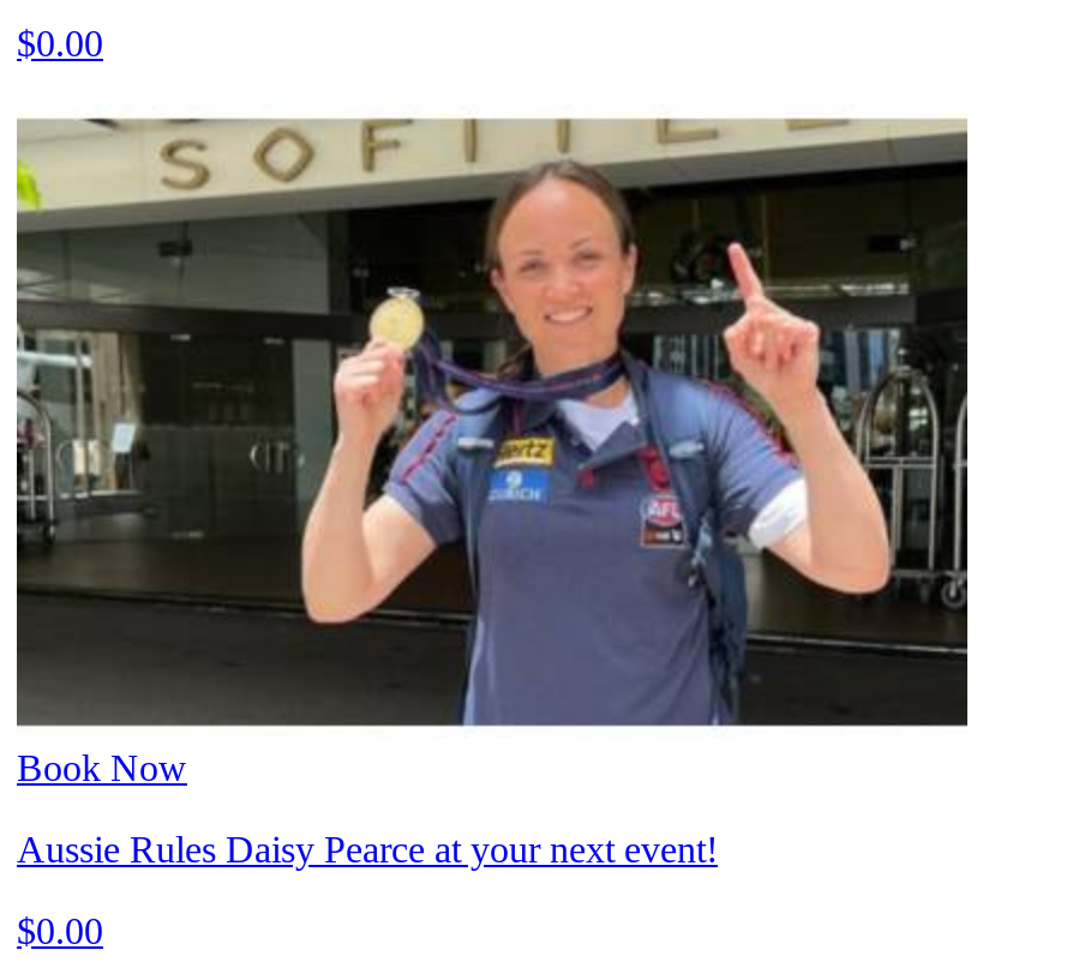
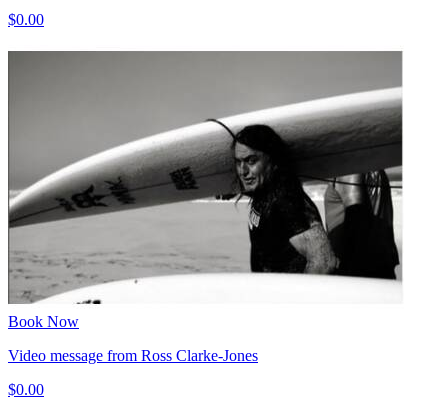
- [image]
+ [image]

- Aussie Rules Daisy Pearce at your next event!
+ Video message from Ross Clarke-Jones
